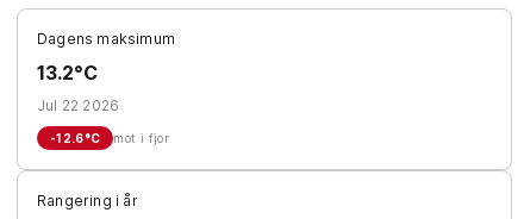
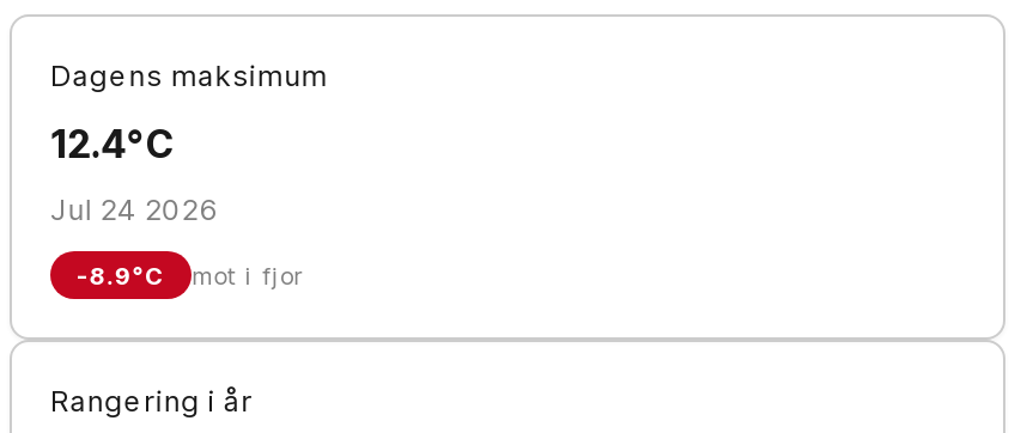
- 13.2°C
+ 12.4°C

- Jul 22 2026
+ Jul 24 2026

- -12.6°C mot i fjor
+ -8.9°C mot i fjor
